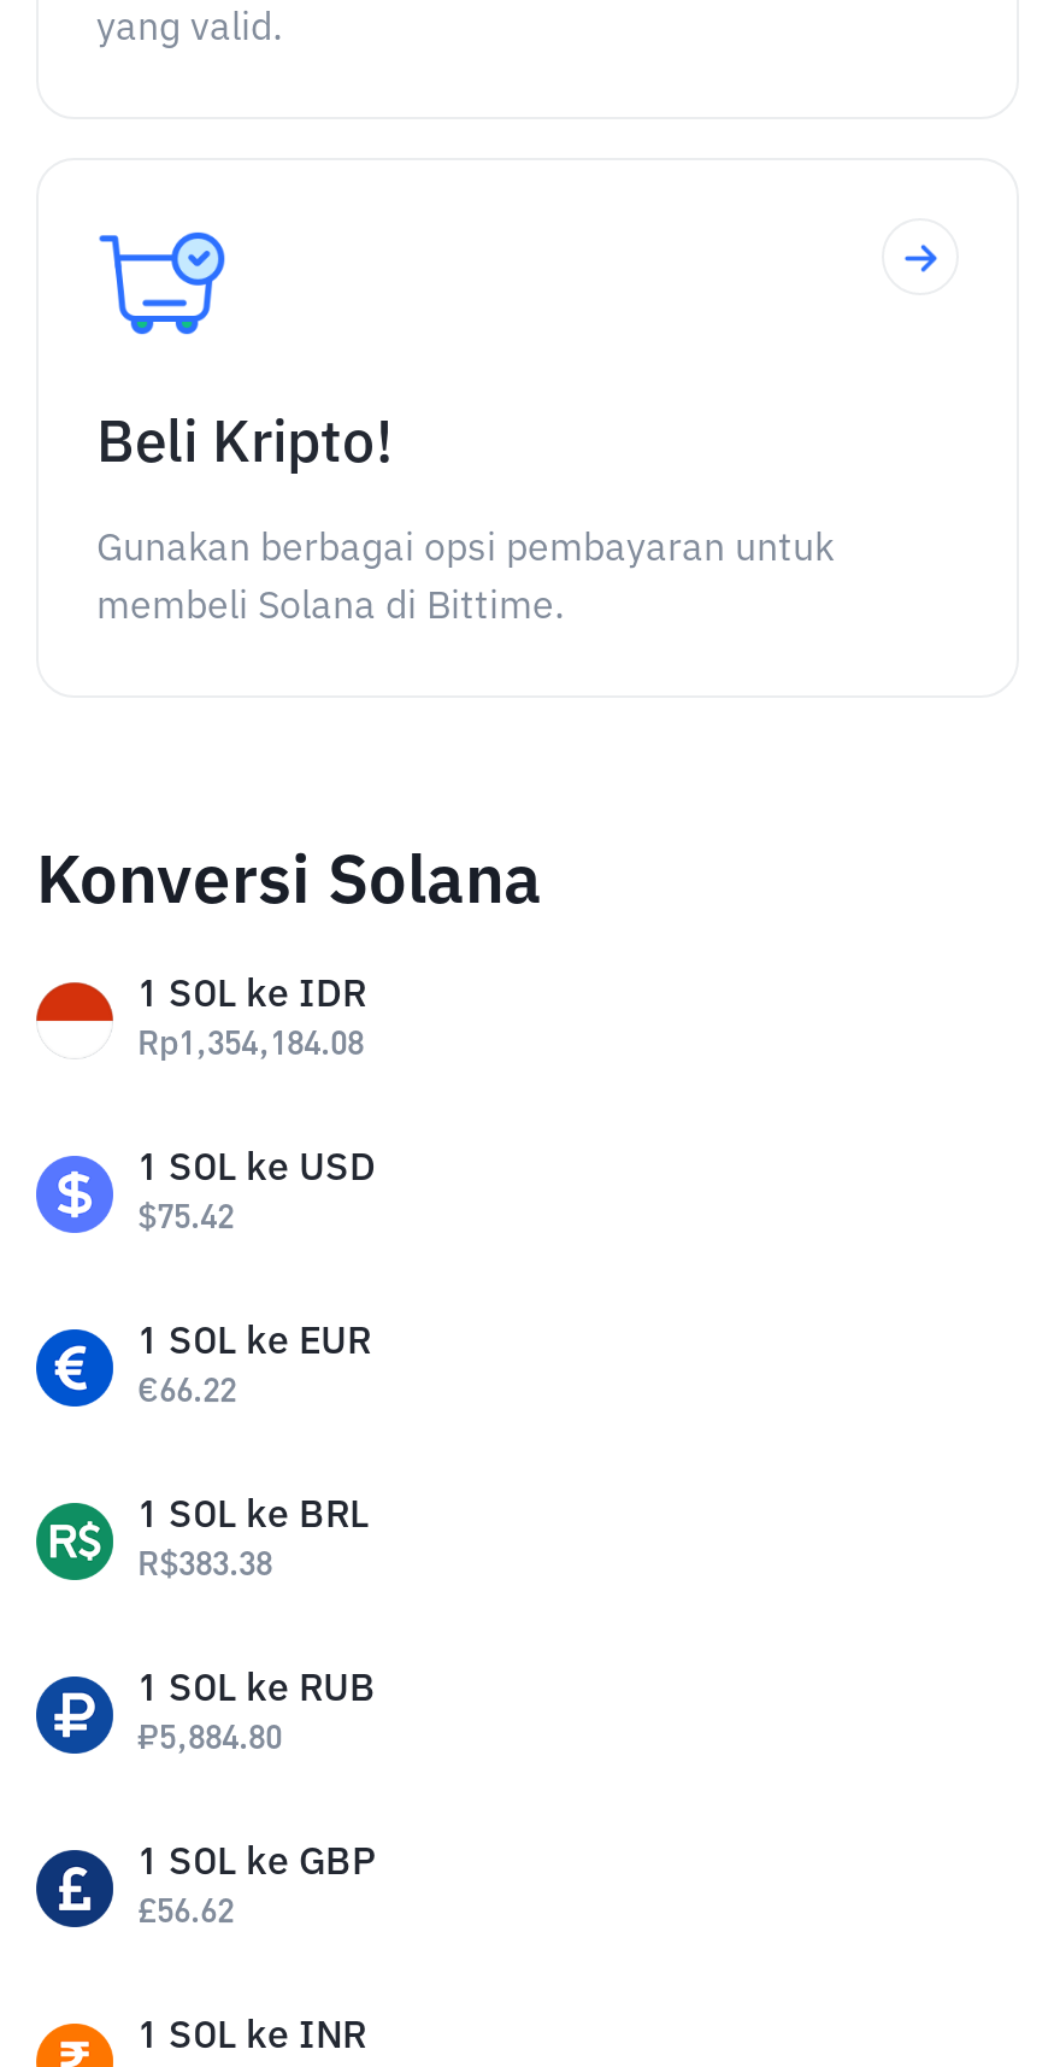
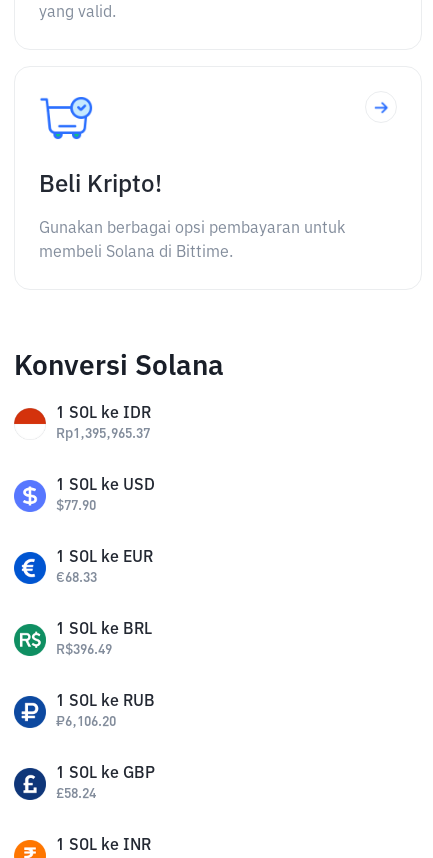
- Rp1,354,184.08
+ Rp1,395,965.37

- $75.42
+ $77.90

- €66.22
+ €68.33

- R$383.38
+ R$396.49

- ₽5,884.80
+ ₽6,106.20

- £56.62
+ £58.24
